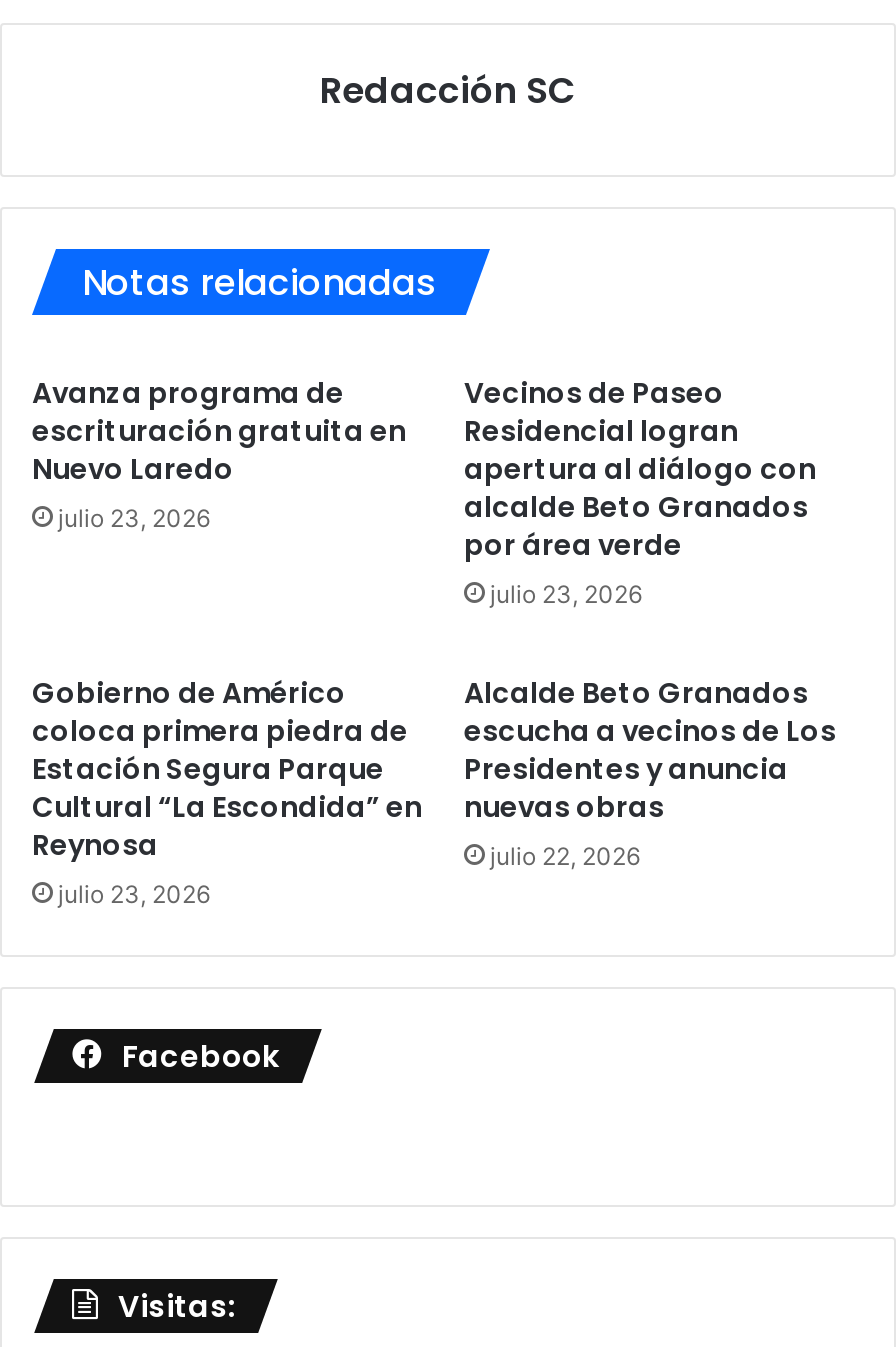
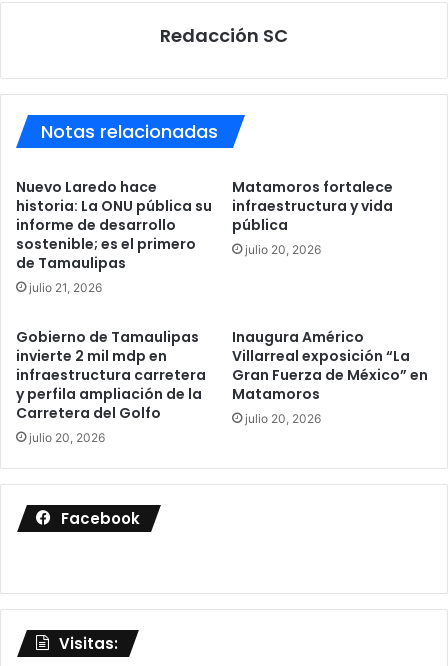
- Avanza programa de
- escrituración gratuita en
- Nuevo Laredo
- julio 23, 2026
+ Nuevo Laredo hace
+ historia: La ONU pública su
+ informe de desarrollo
+ sostenible; es el primero
+ de Tamaulipas
+ julio 21, 2026

- Vecinos de Paseo
- Residencial logran
- apertura al diálogo con
- alcalde Beto Granados
- por área verde
- julio 23, 2026
+ Matamoros fortalece
+ infraestructura y vida
+ pública
+ julio 20, 2026

- Gobierno de Américo
- coloca primera piedra de
- Estación Segura Parque
- Cultural “La Escondida” en
- Reynosa
- julio 23, 2026
+ Gobierno de Tamaulipas
+ invierte 2 mil mdp en
+ infraestructura carretera
+ y perfila ampliación de la
+ Carretera del Golfo
+ julio 20, 2026

- Alcalde Beto Granados
- escucha a vecinos de Los
- Presidentes y anuncia
- nuevas obras
- julio 22, 2026
+ Inaugura Américo
+ Villarreal exposición “La
+ Gran Fuerza de México” en
+ Matamoros
+ julio 20, 2026
